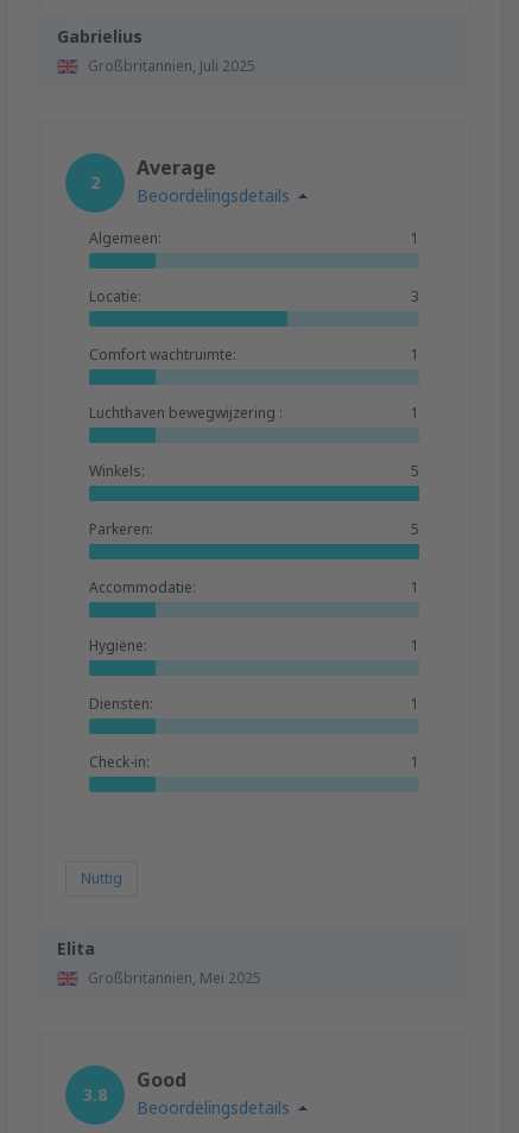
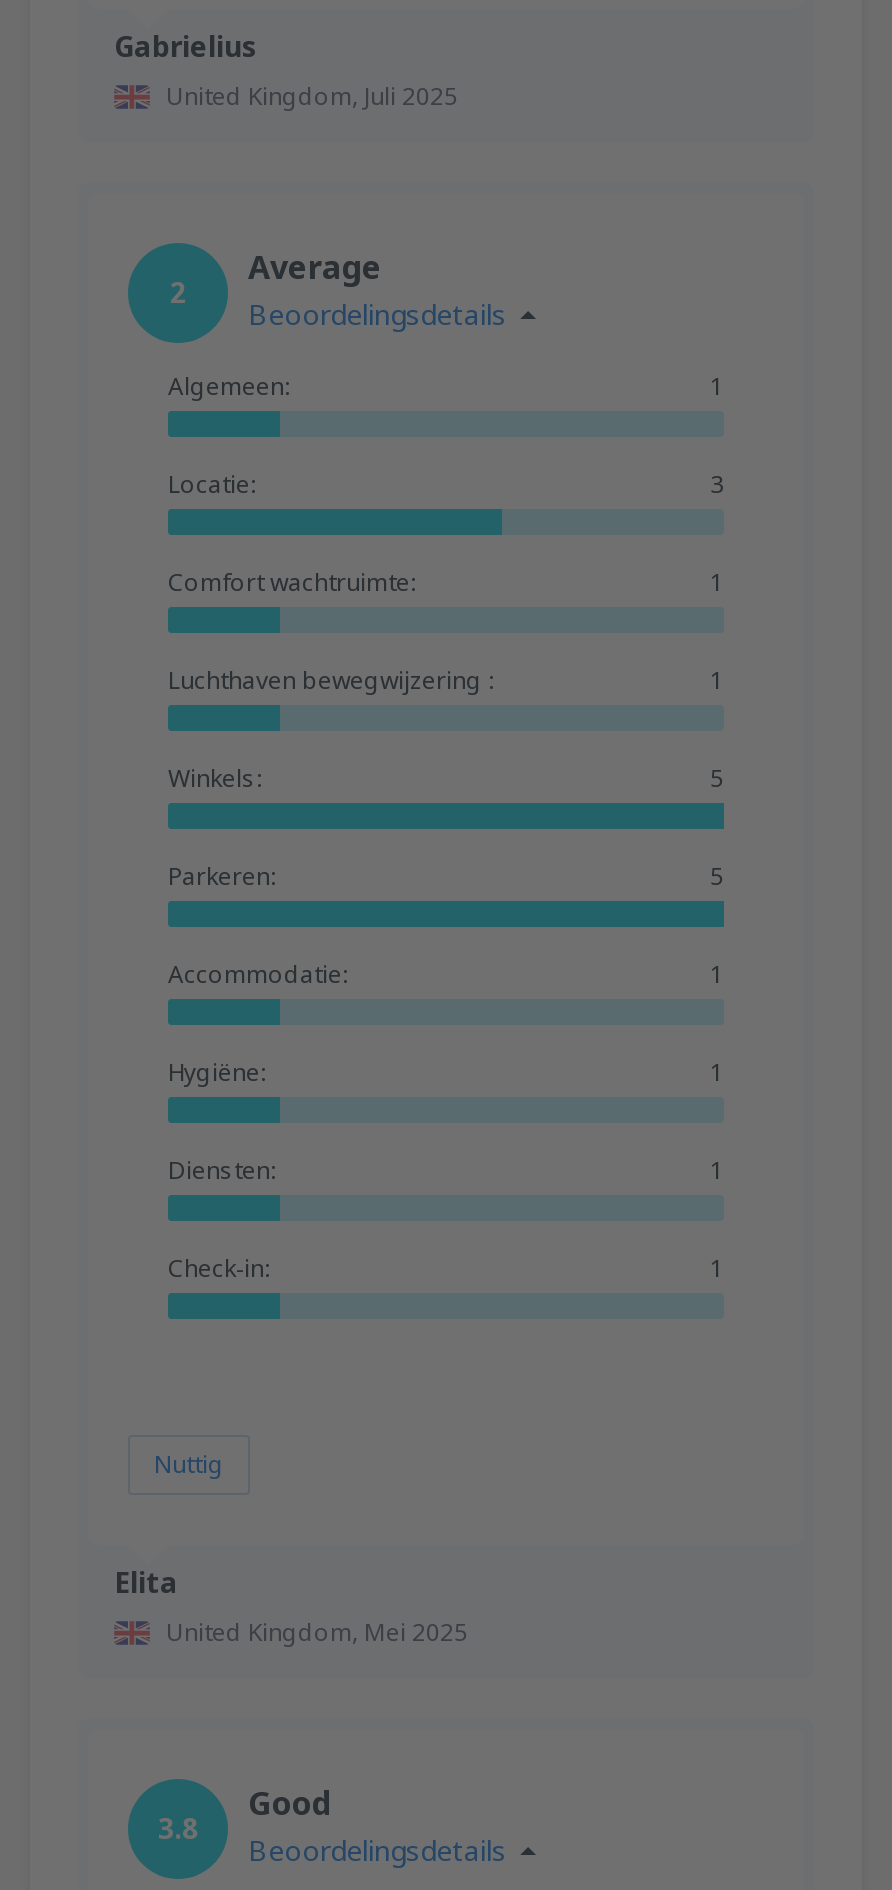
- Großbritannien, Juli 2025
+ United Kingdom, Juli 2025

- Großbritannien, Mei 2025
+ United Kingdom, Mei 2025
